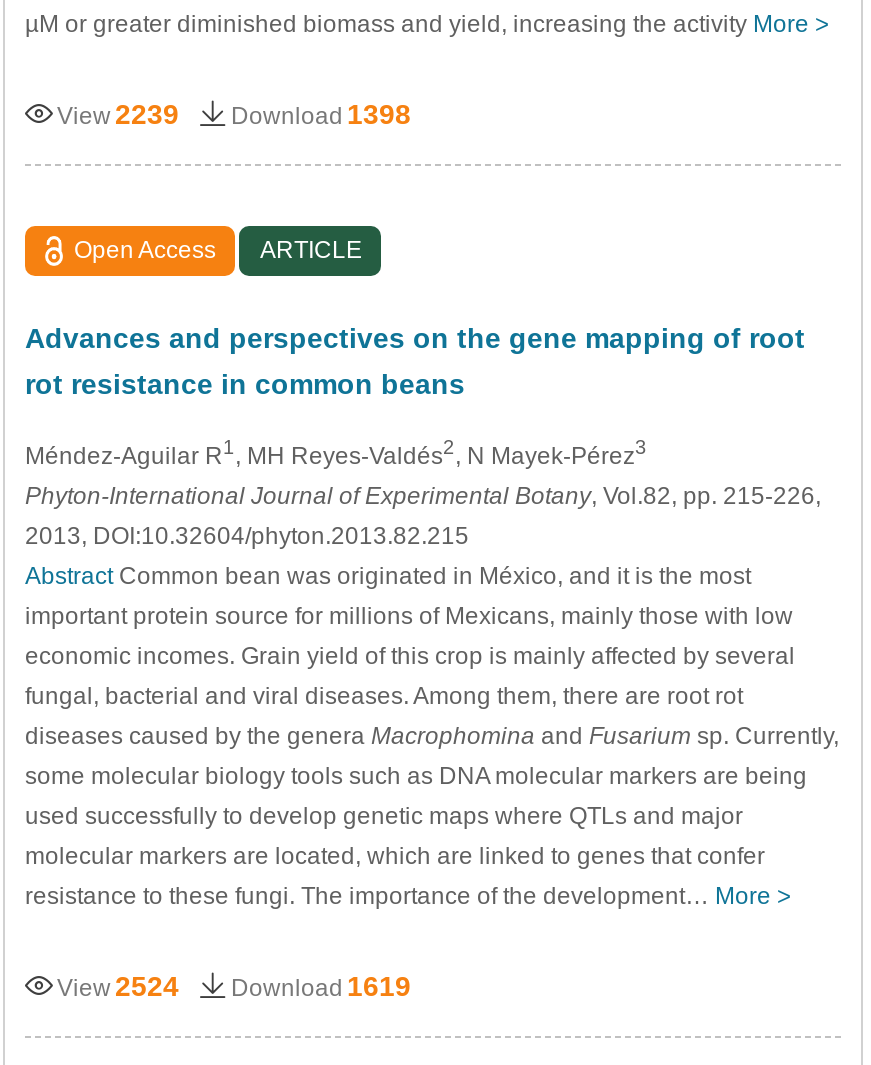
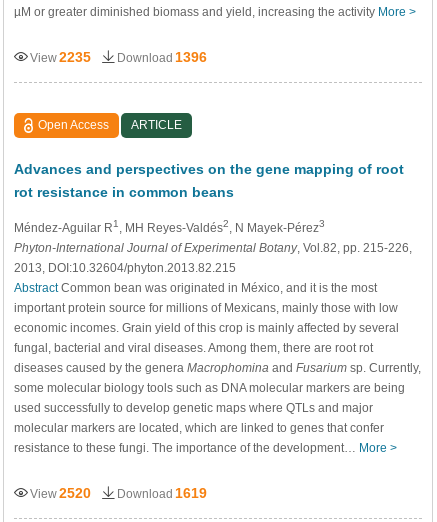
- View 2239
+ View 2235

- Download 1398
+ Download 1396

- View 2524 Download 1619
+ View 2520 Download 1619
